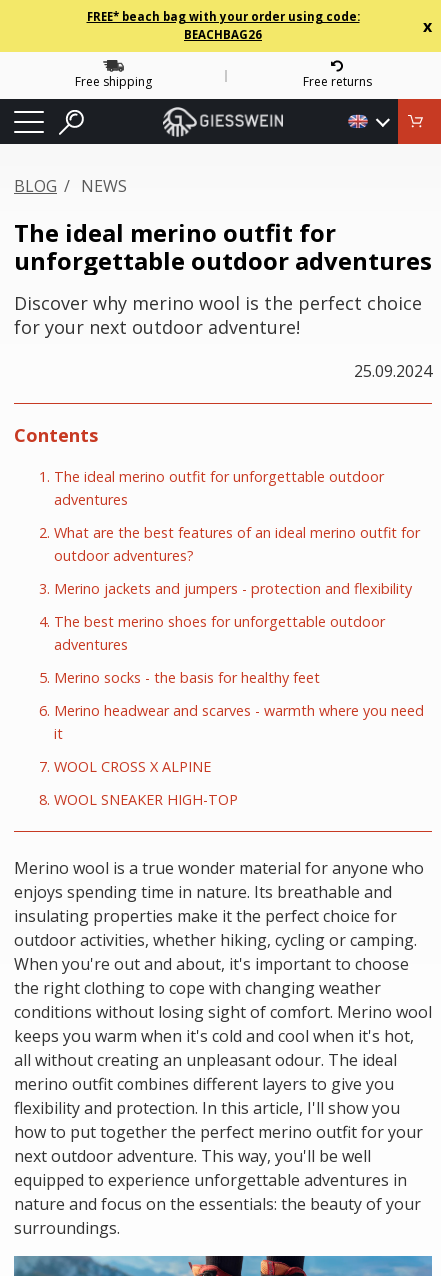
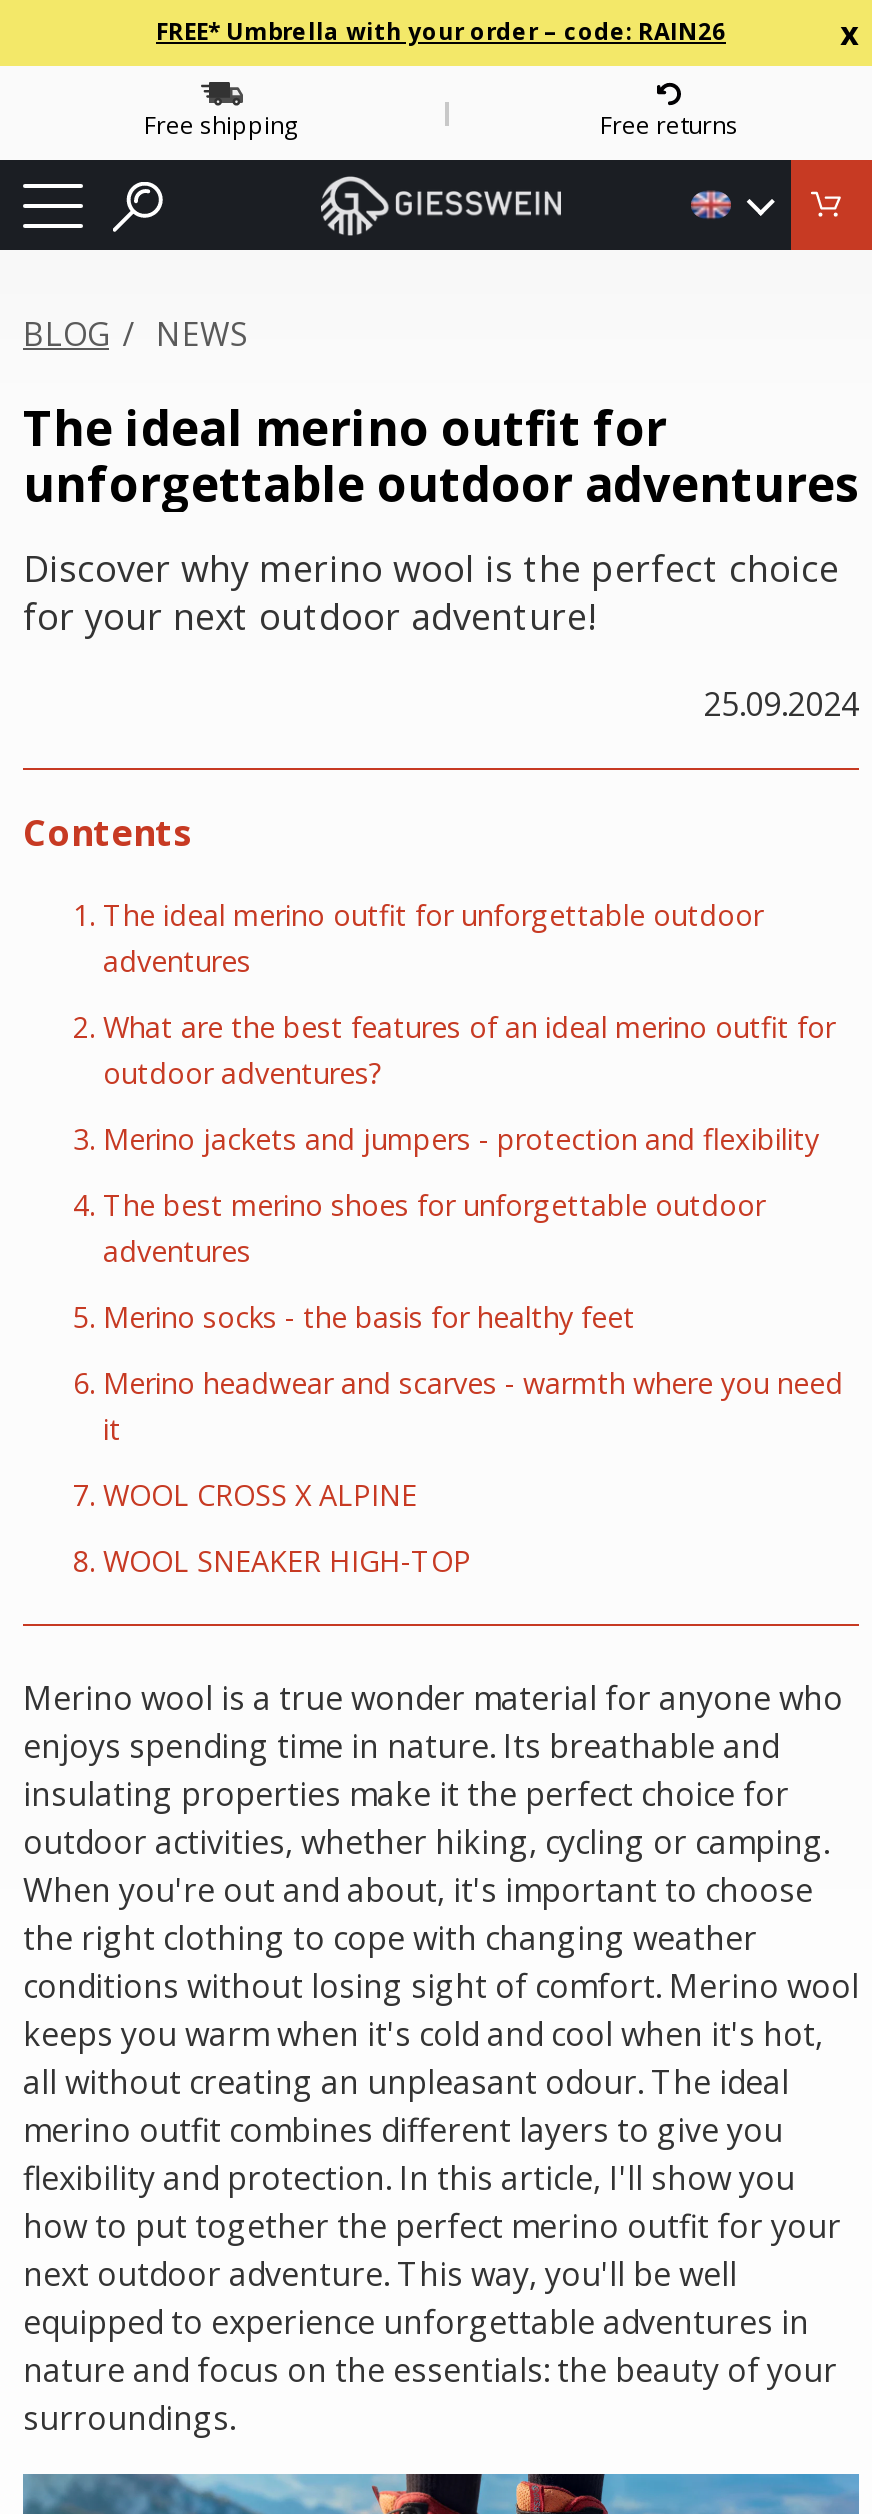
- FREE* beach bag with your order using code:
- BEACHBAG26
+ FREE* Umbrella with your order – code: RAIN26
